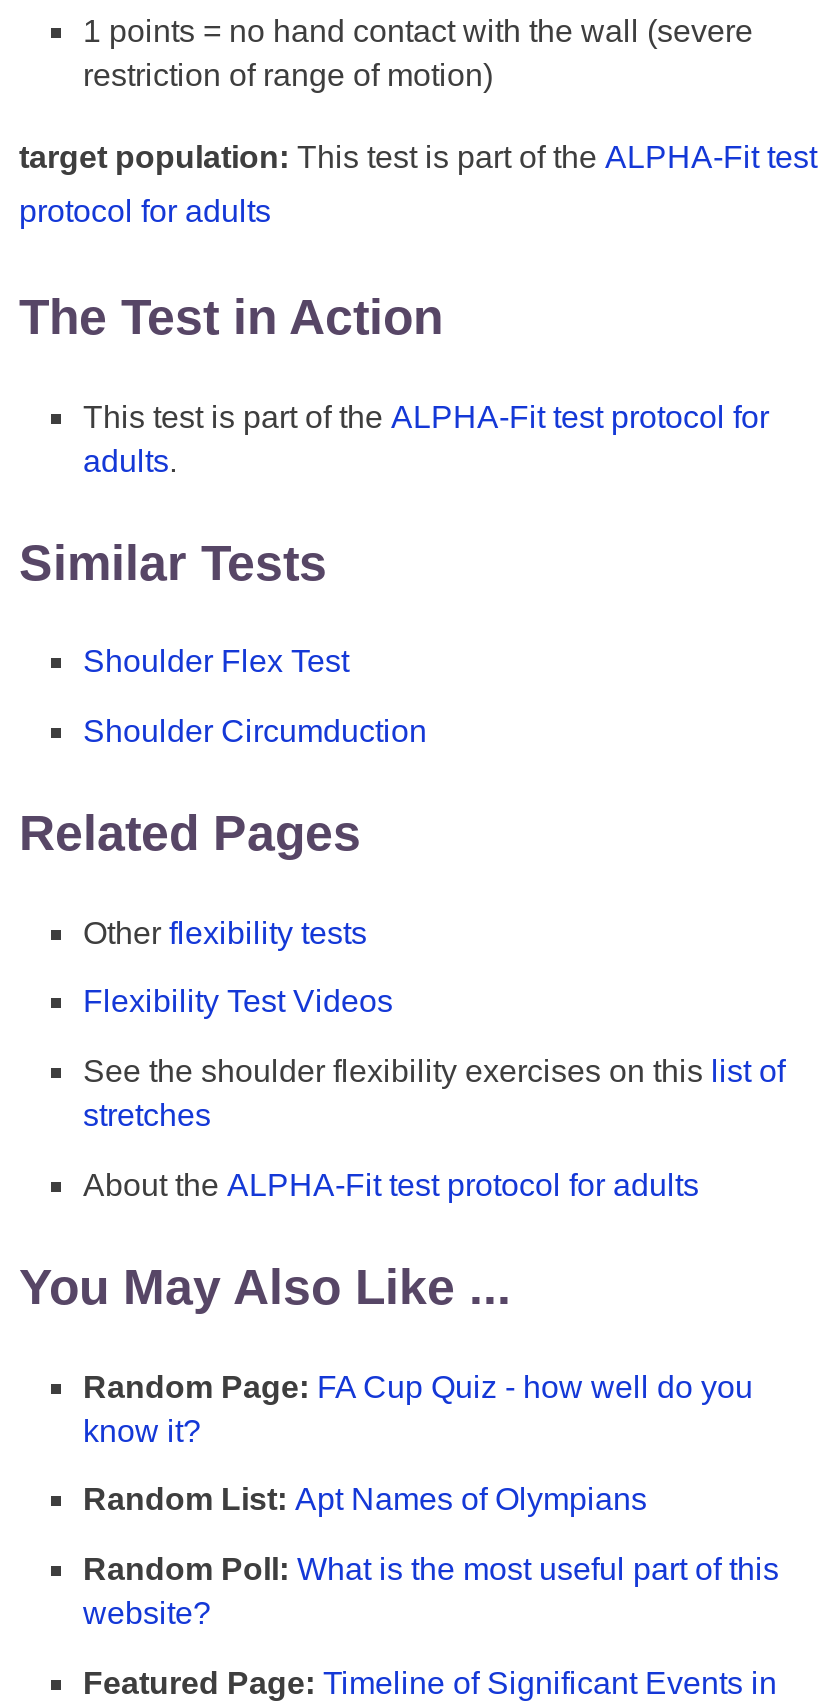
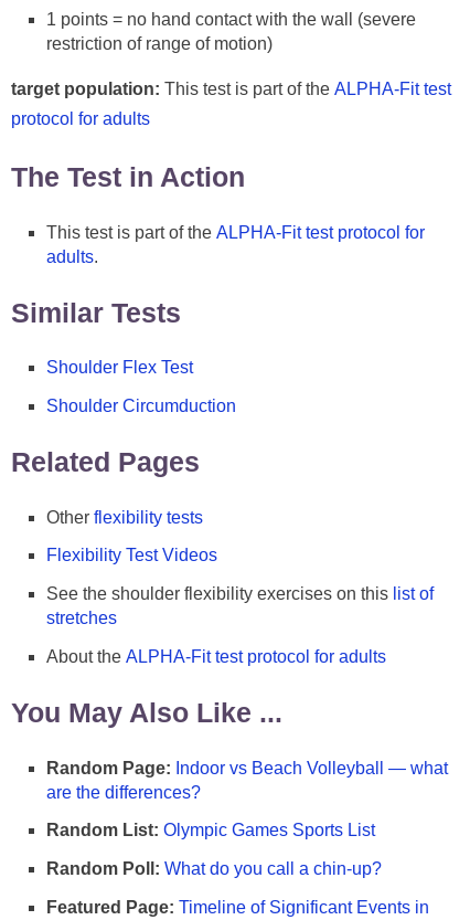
- Random Page: FA Cup Quiz - how well do you
- know it?
+ Random Page: Indoor vs Beach Volleyball — what
+ are the differences?

- Random List: Apt Names of Olympians
+ Random List: Olympic Games Sports List

- Random Poll: What is the most useful part of this
- website?
+ Random Poll: What do you call a chin-up?
